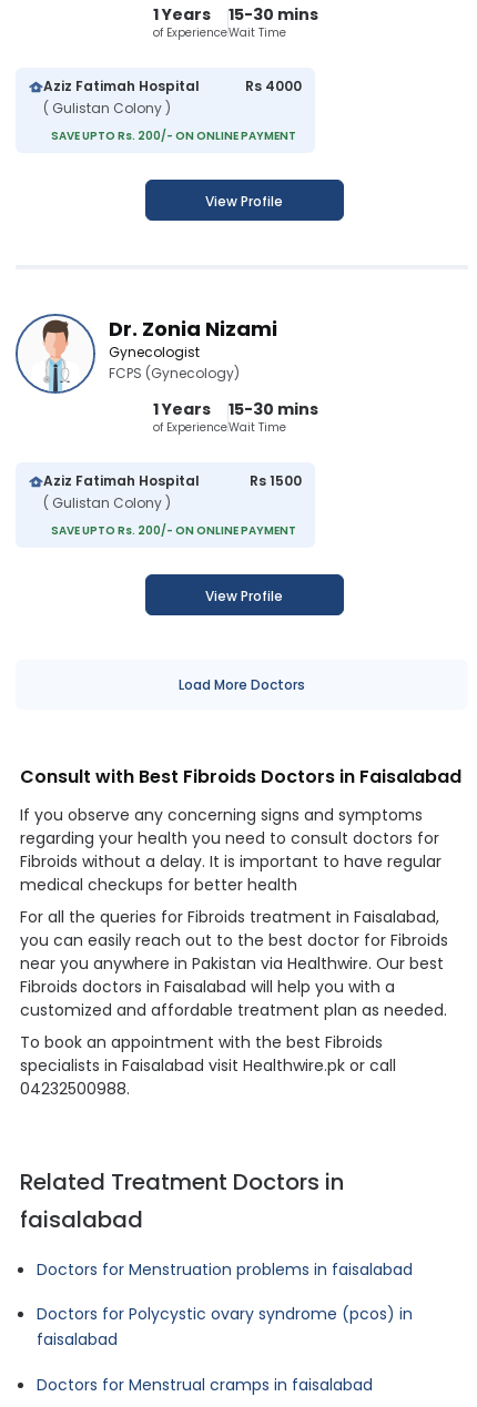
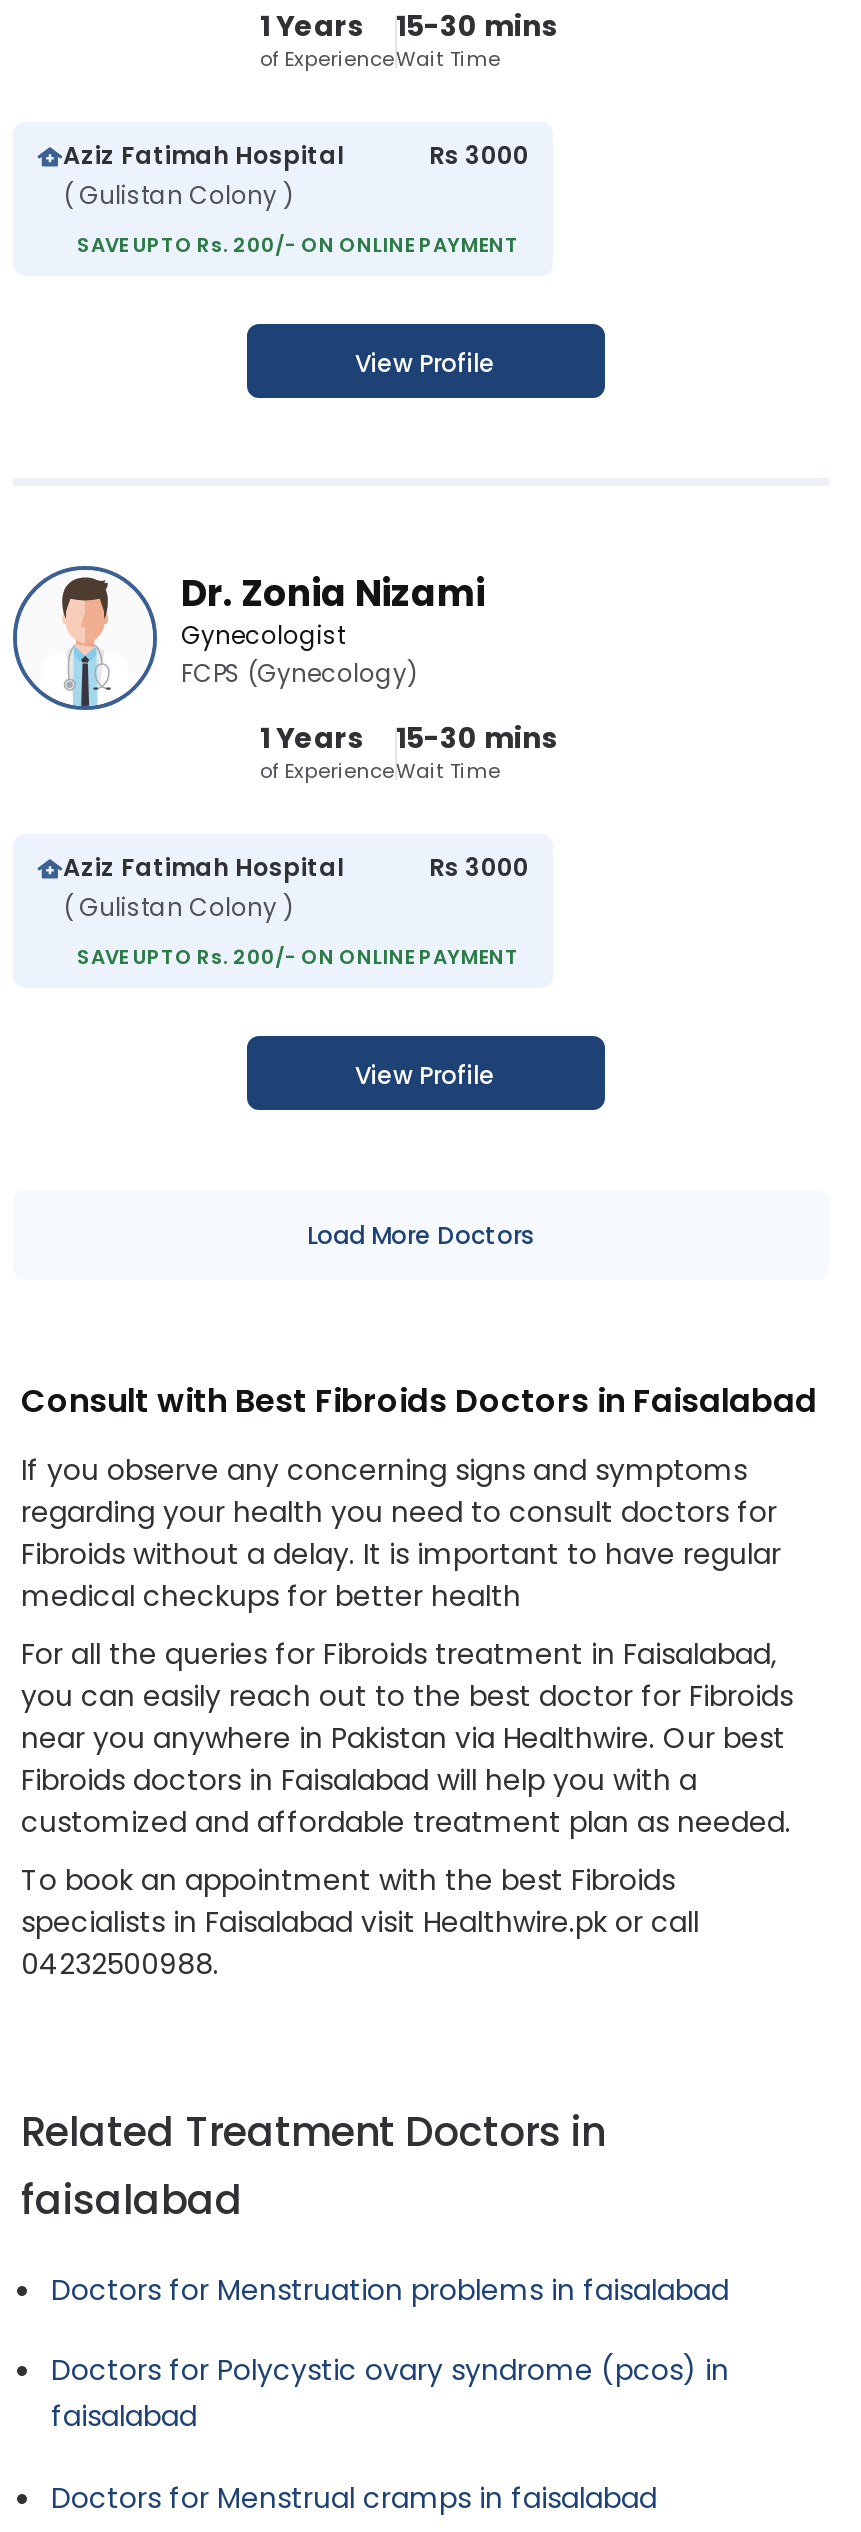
- Rs 4000
+ Rs 3000

- Rs 1500
+ Rs 3000
